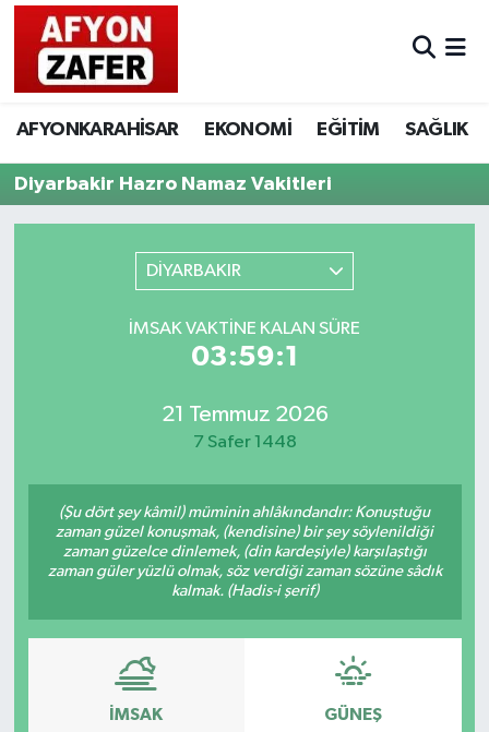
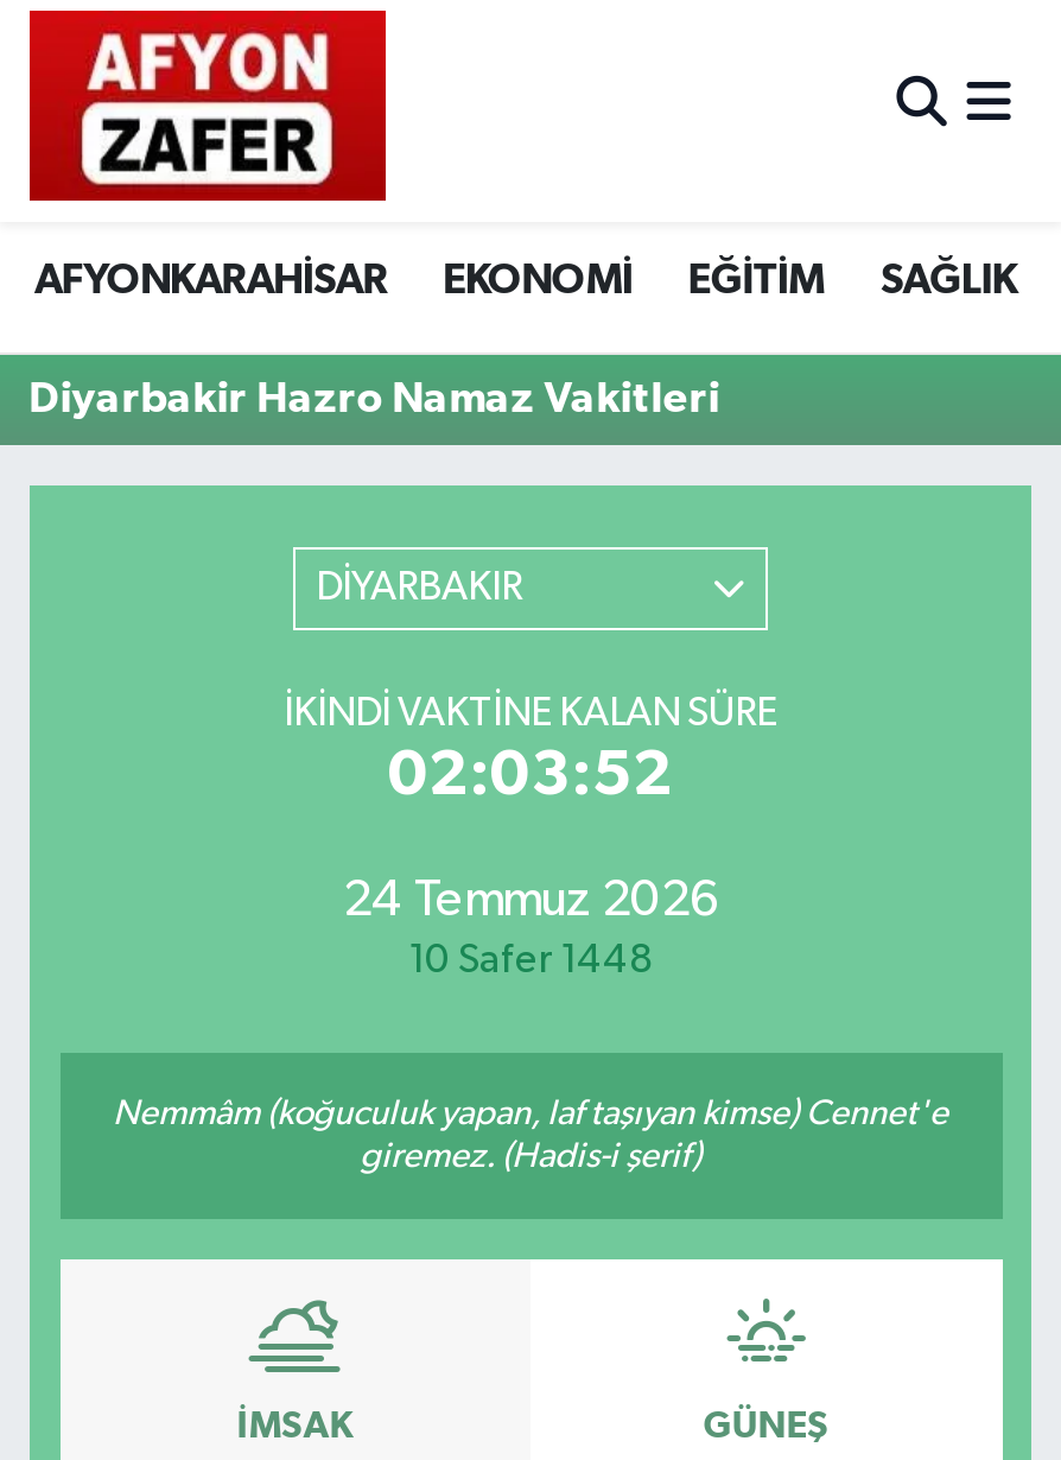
- İMSAK VAKTINE KALAN SÜRE
- 03:59:1
+ İKINDI VAKTINE KALAN SÜRE
+ 02:03:52

- 21 Temmuz 2026
- 7 Safer 1448
+ 24 Temmuz 2026
+ 10 Safer 1448

- (Şu dört şey kâmil) müminin ahlâkındandır: Konuştuğu
- zaman güzel konuşmak, (kendisine) bir şey söylenildiği
- zaman güzelce dinlemek, (din kardeşiyle) karşılaştığı
- zaman güler yüzlü olmak, söz verdiği zaman sözüne sâdık
- kalmak. (Hadis-i şerif)
+ Nemmâm (koğuculuk yapan, laf taşıyan kimse) Cennet'e
+ giremez. (Hadis-i şerif)
